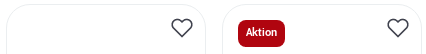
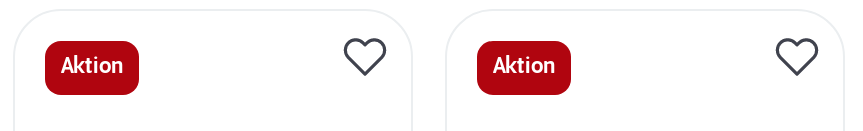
+ Aktion
